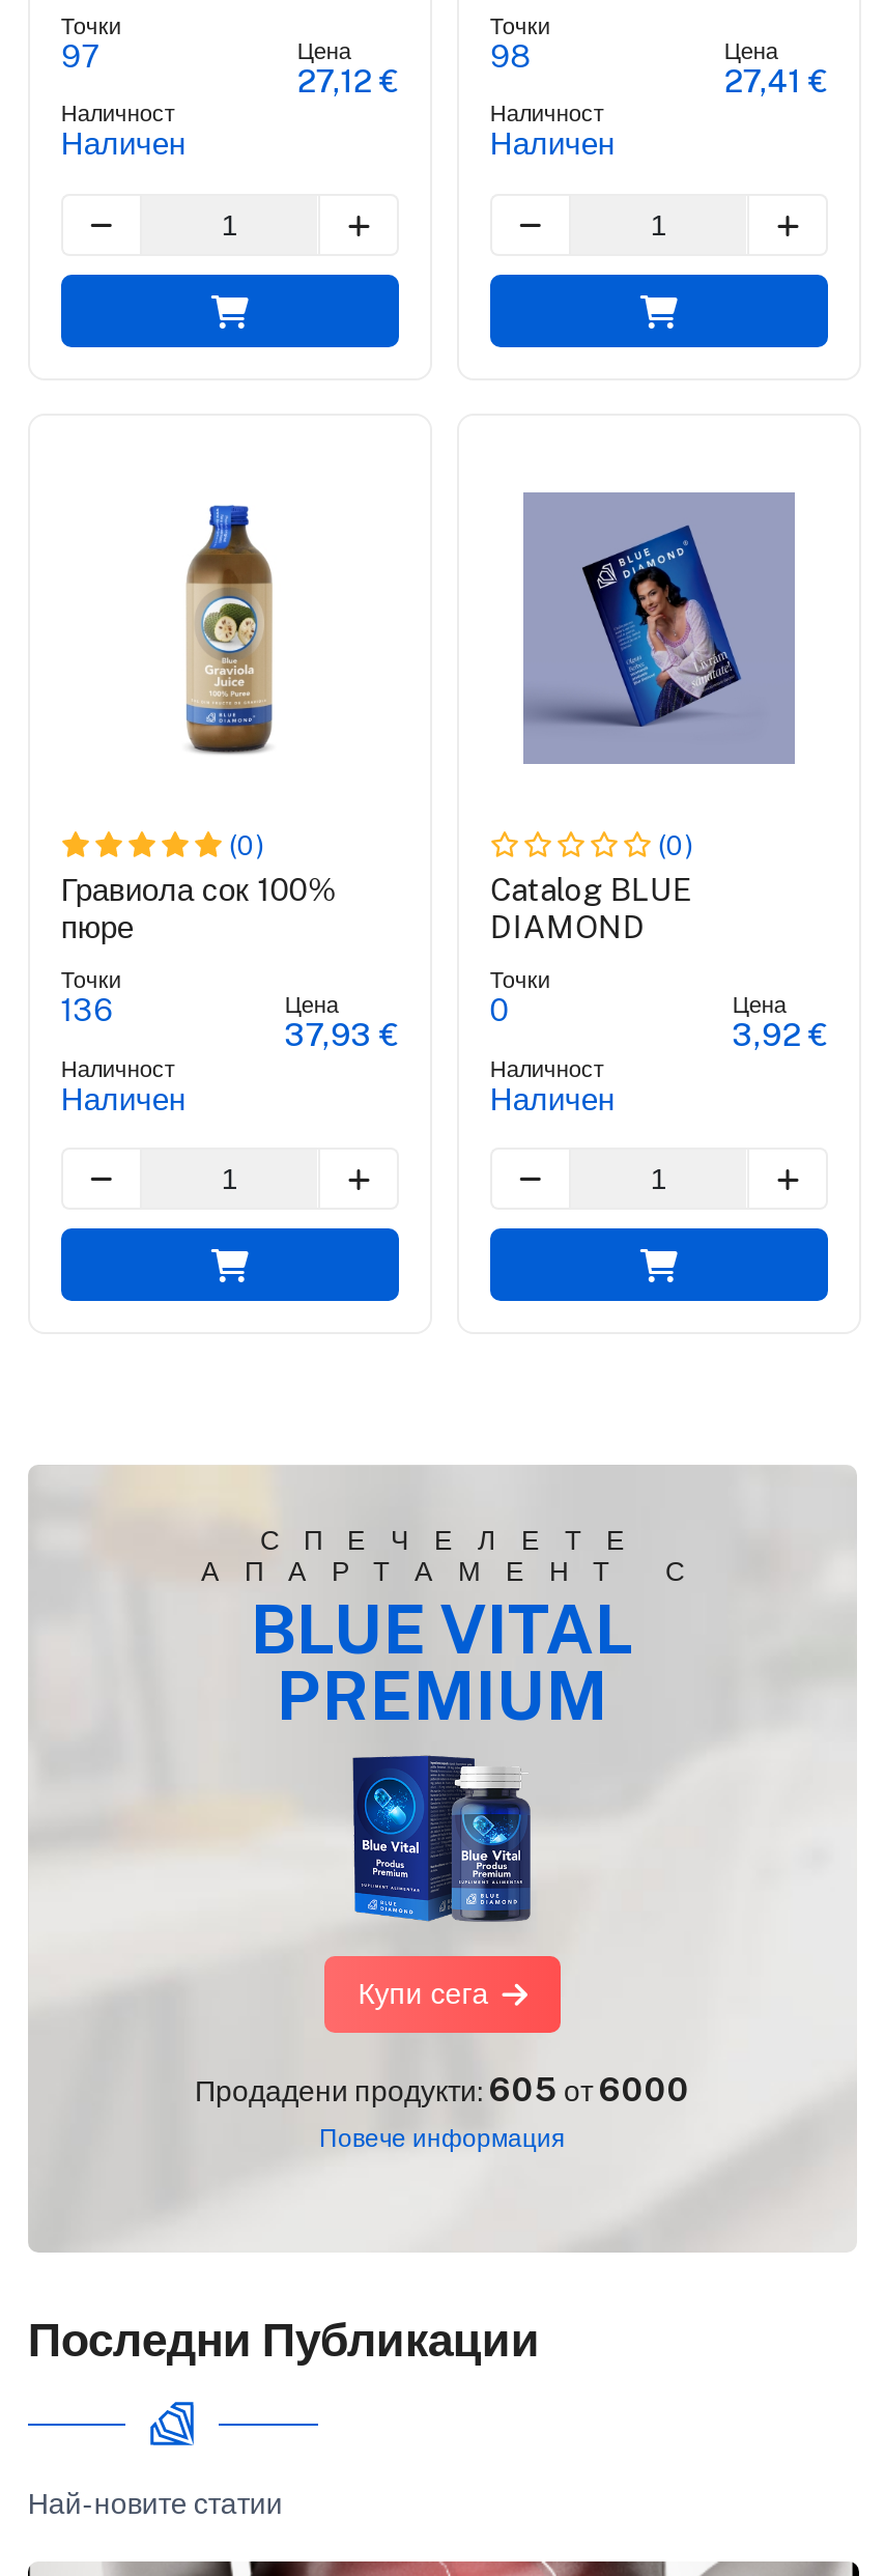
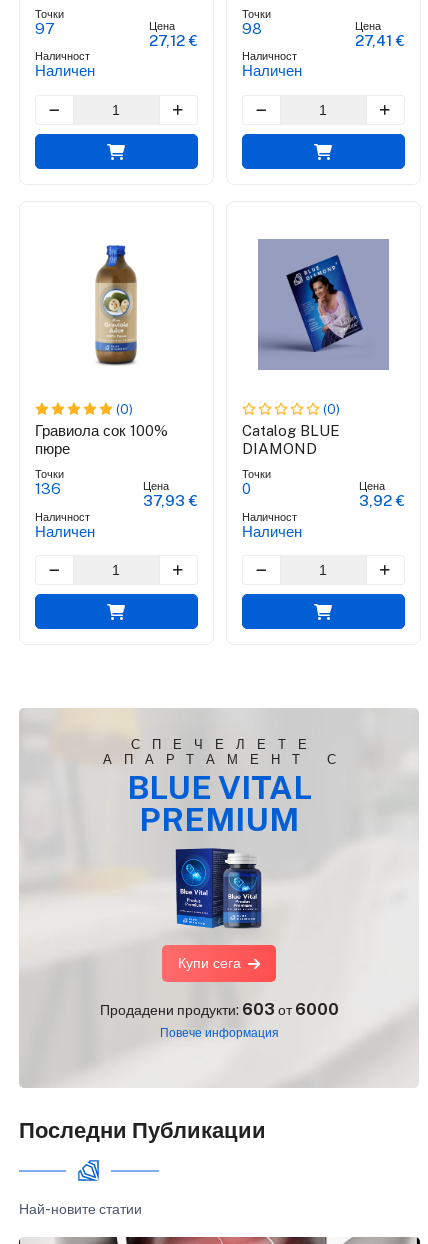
- Продадени продукти: 605 от 6000
+ Продадени продукти: 603 от 6000
